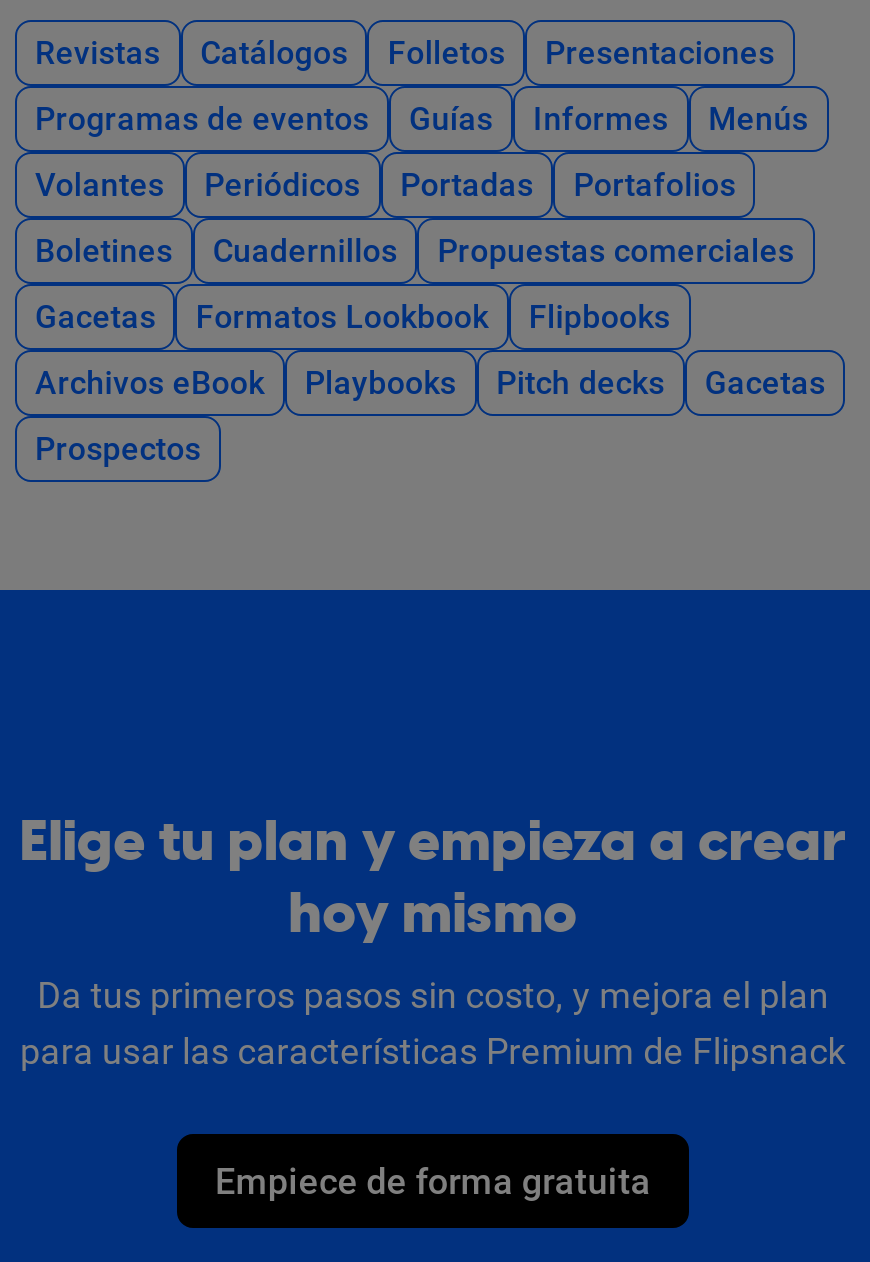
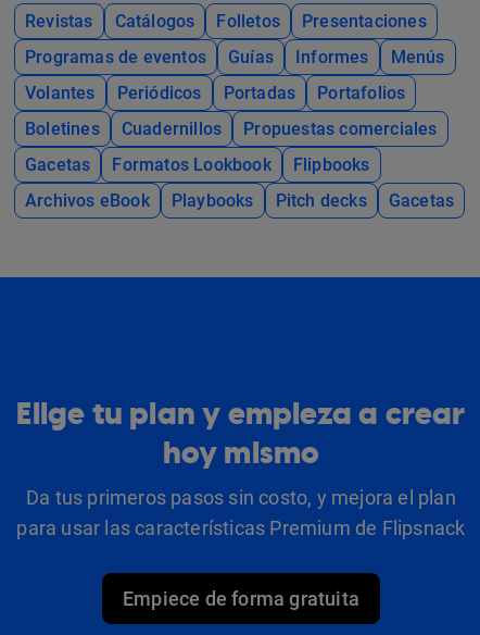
- Prospectos
